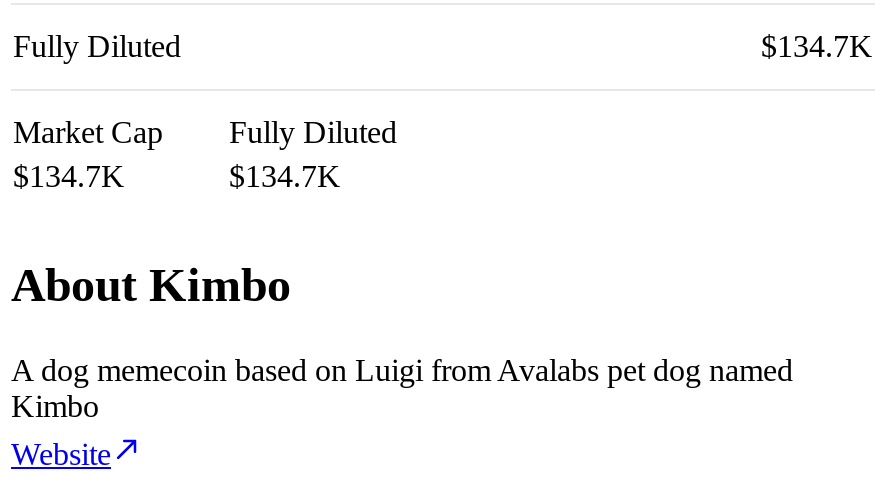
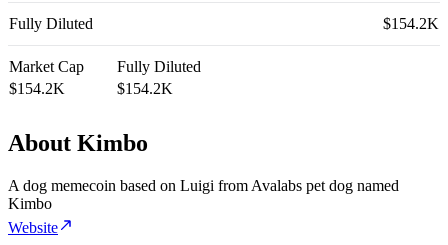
- $134.7K
+ $154.2K

- $134.7K
- $134.7K
+ $154.2K
+ $154.2K
